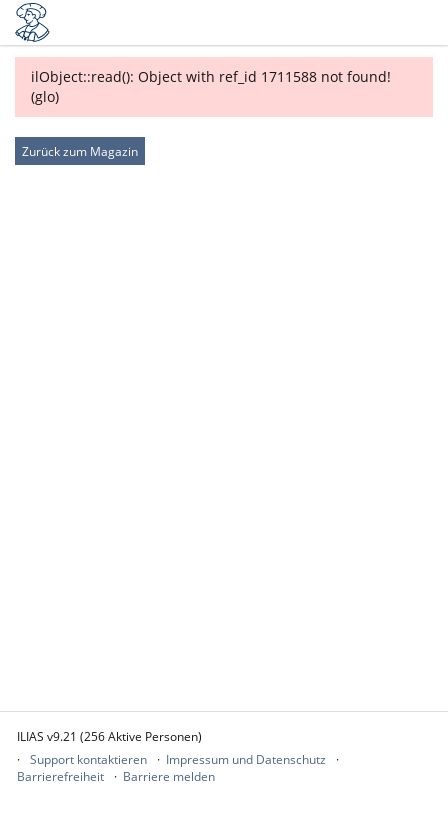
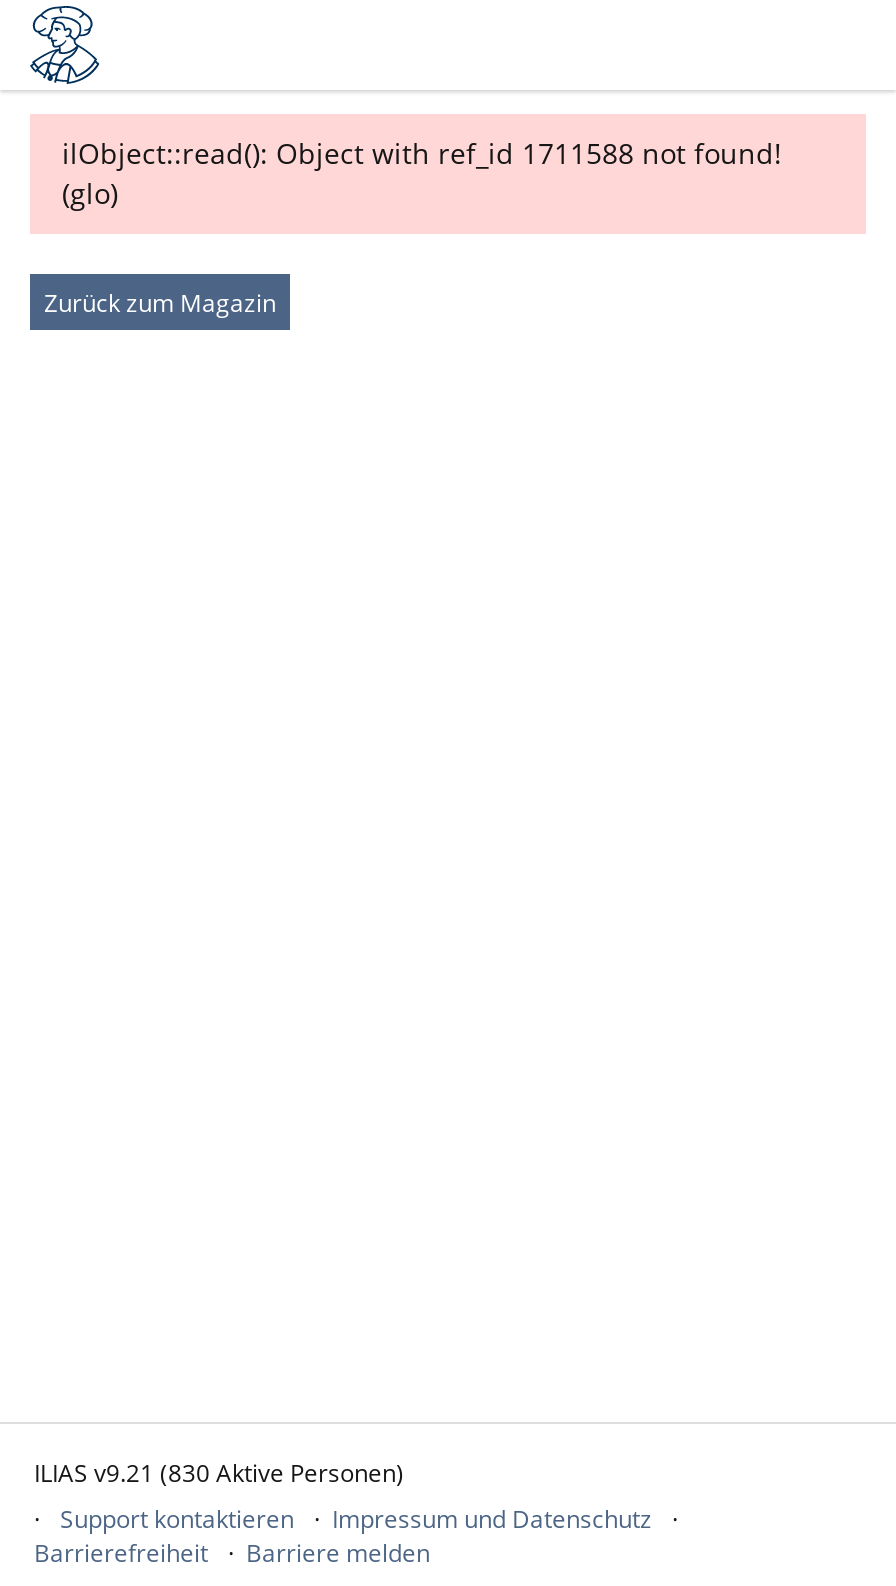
- ILIAS v9.21 (256 Aktive Personen)
+ ILIAS v9.21 (830 Aktive Personen)
